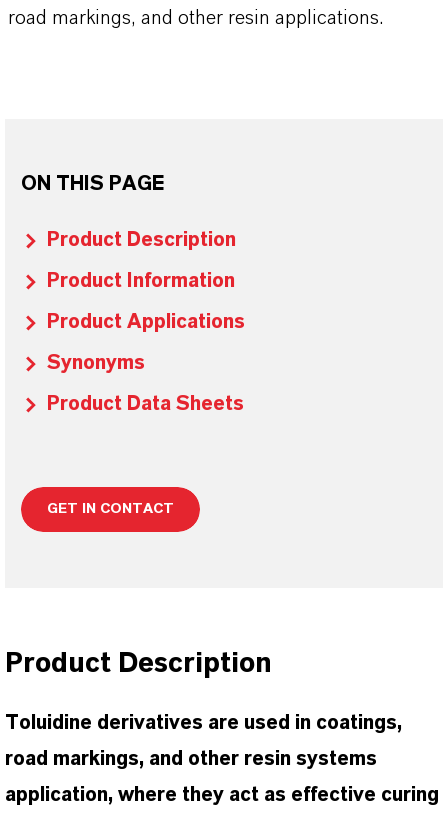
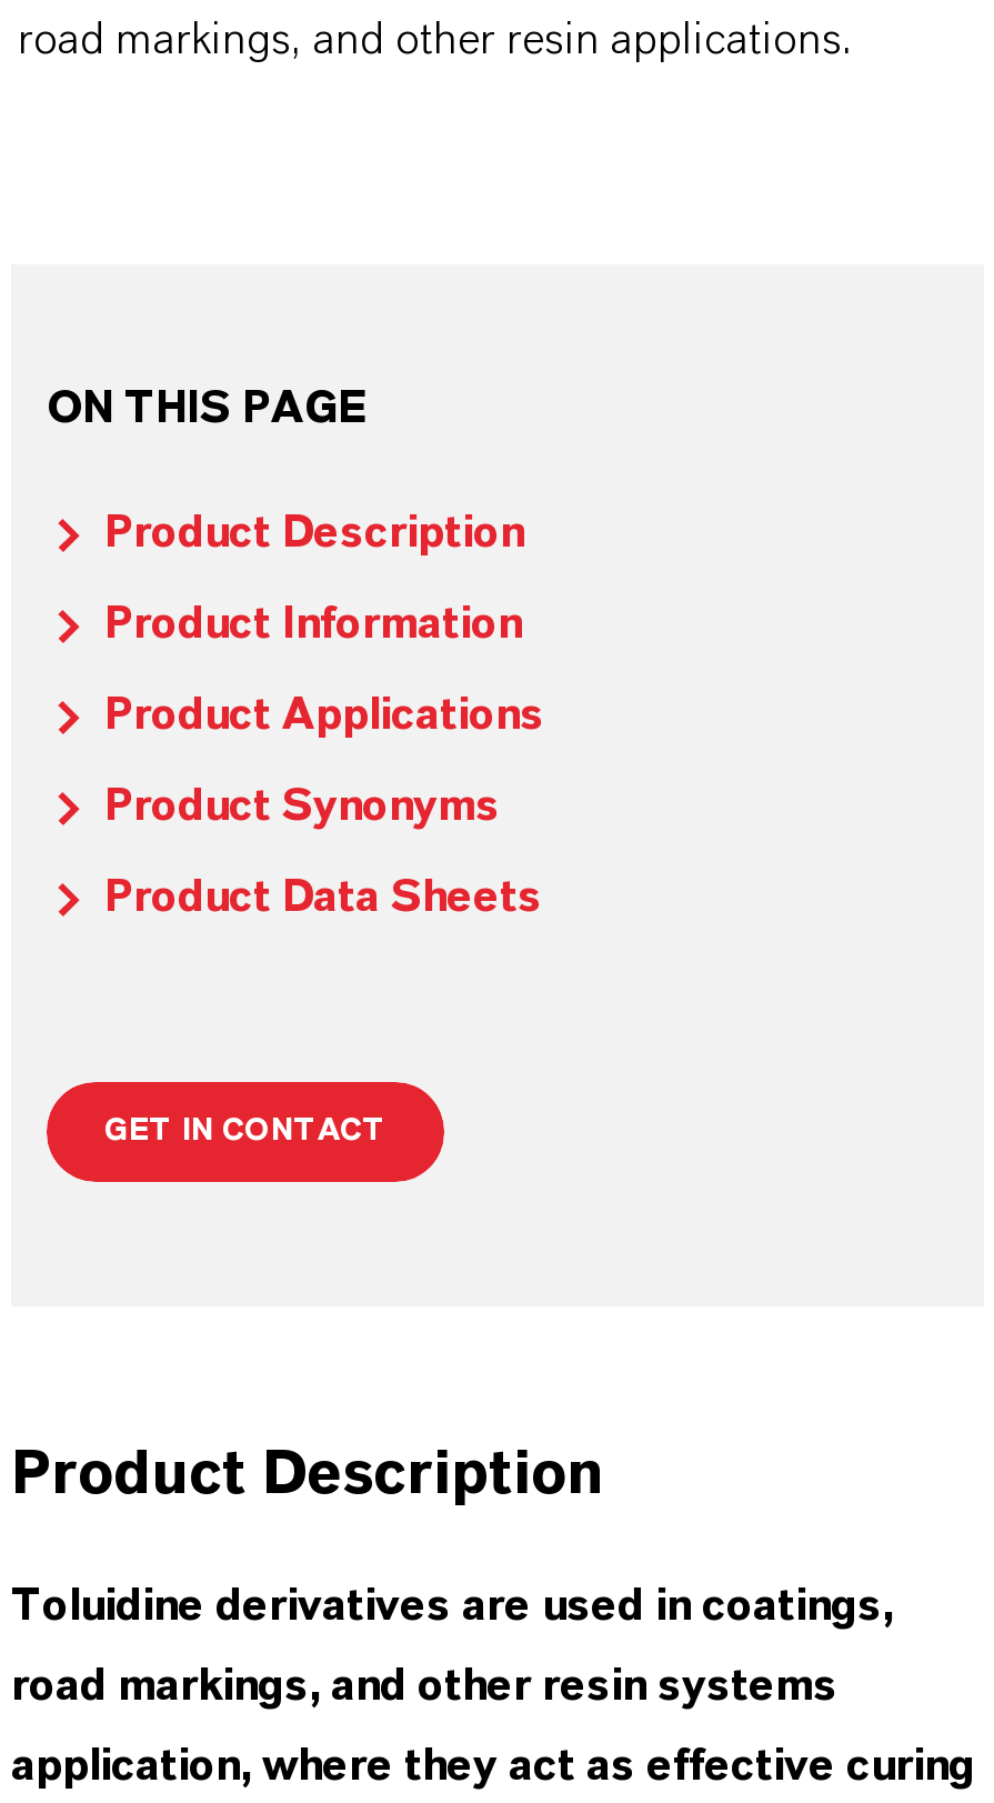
- Synonyms
+ Product Synonyms
